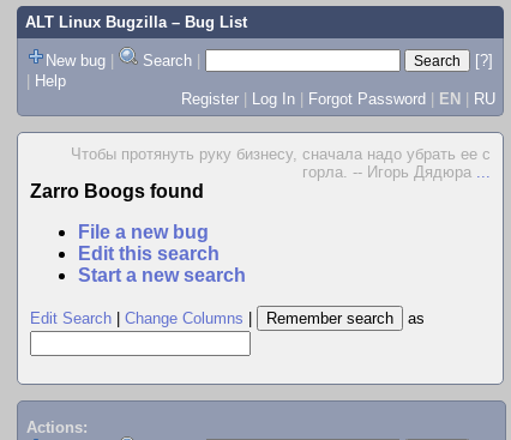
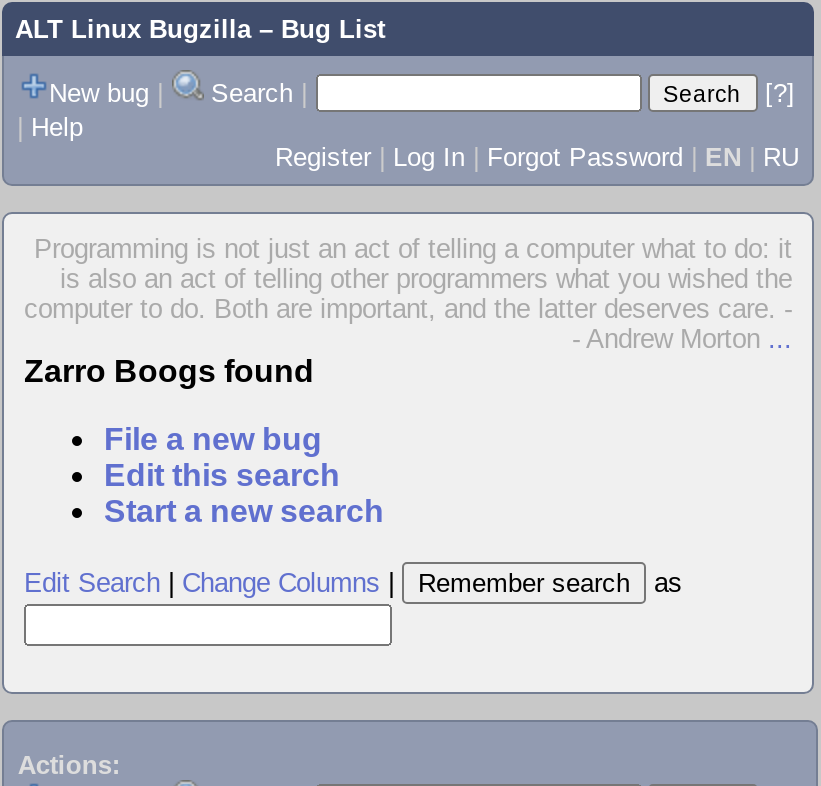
- Чтобы протянуть руку бизнесу, сначала надо убрать ее с
- горла. -- Игорь Дядюра...
+ Programming is not just an act of telling a computer what to do: it
+ is also an act of telling other programmers what you wished the
+ computer to do. Both are important, and the latter deserves care. -
+ - Andrew Morton...
